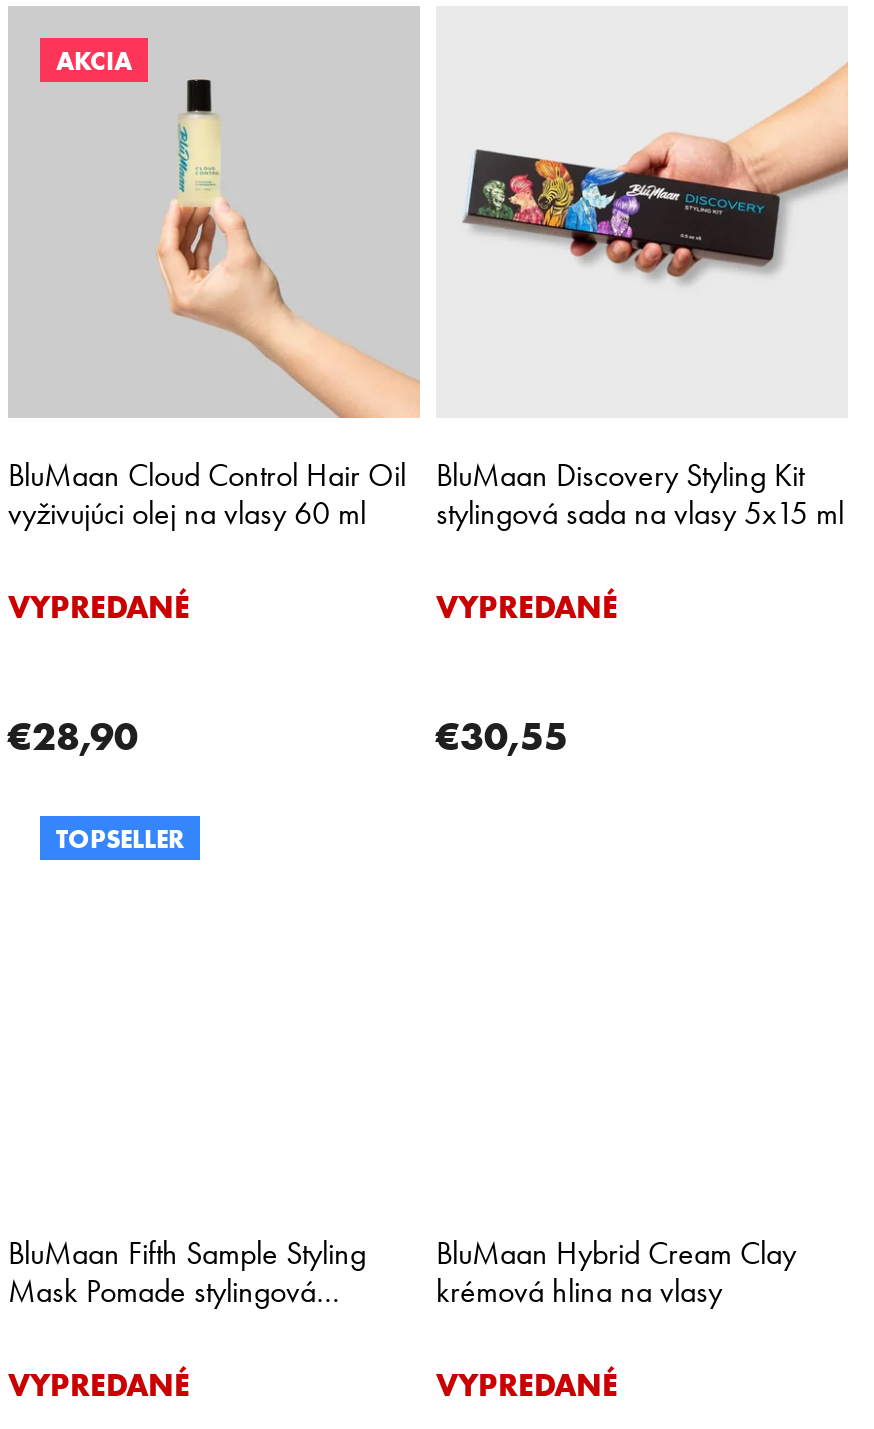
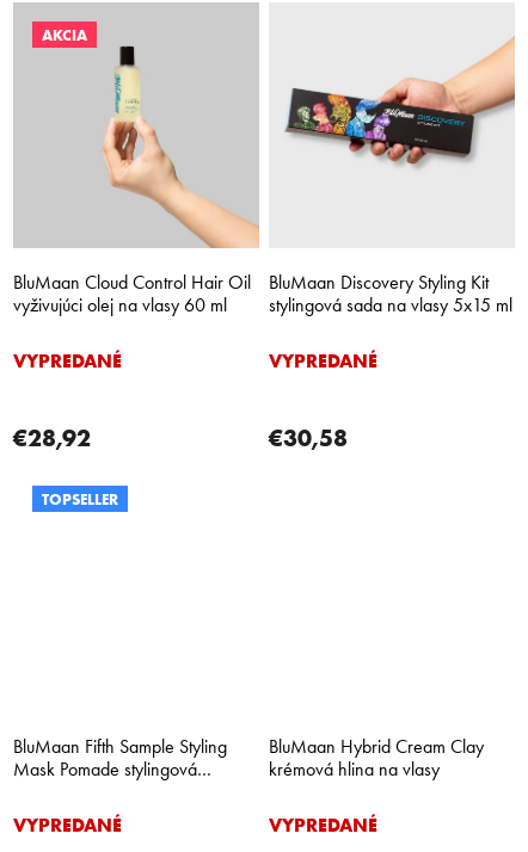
- €28,90
+ €28,92

- €30,55
+ €30,58
